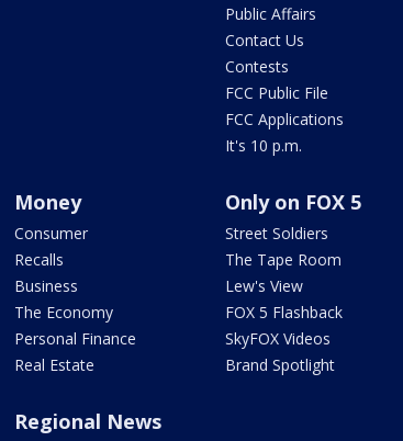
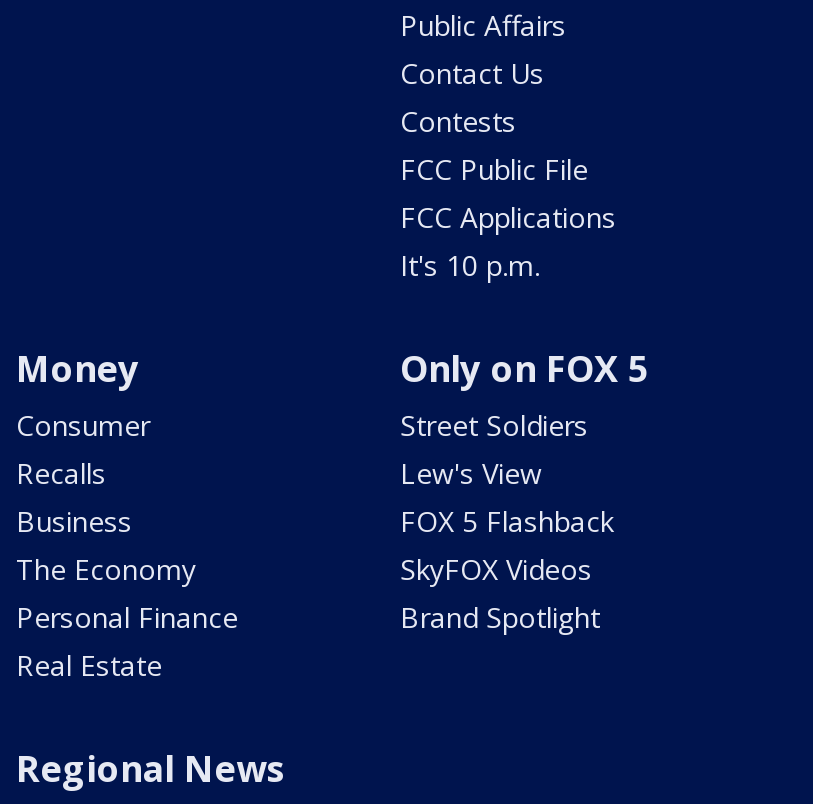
- The Tape Room

moved up: Lew's View | FOX 5 Flashback | SkyFOX Videos | Brand Spotlight
